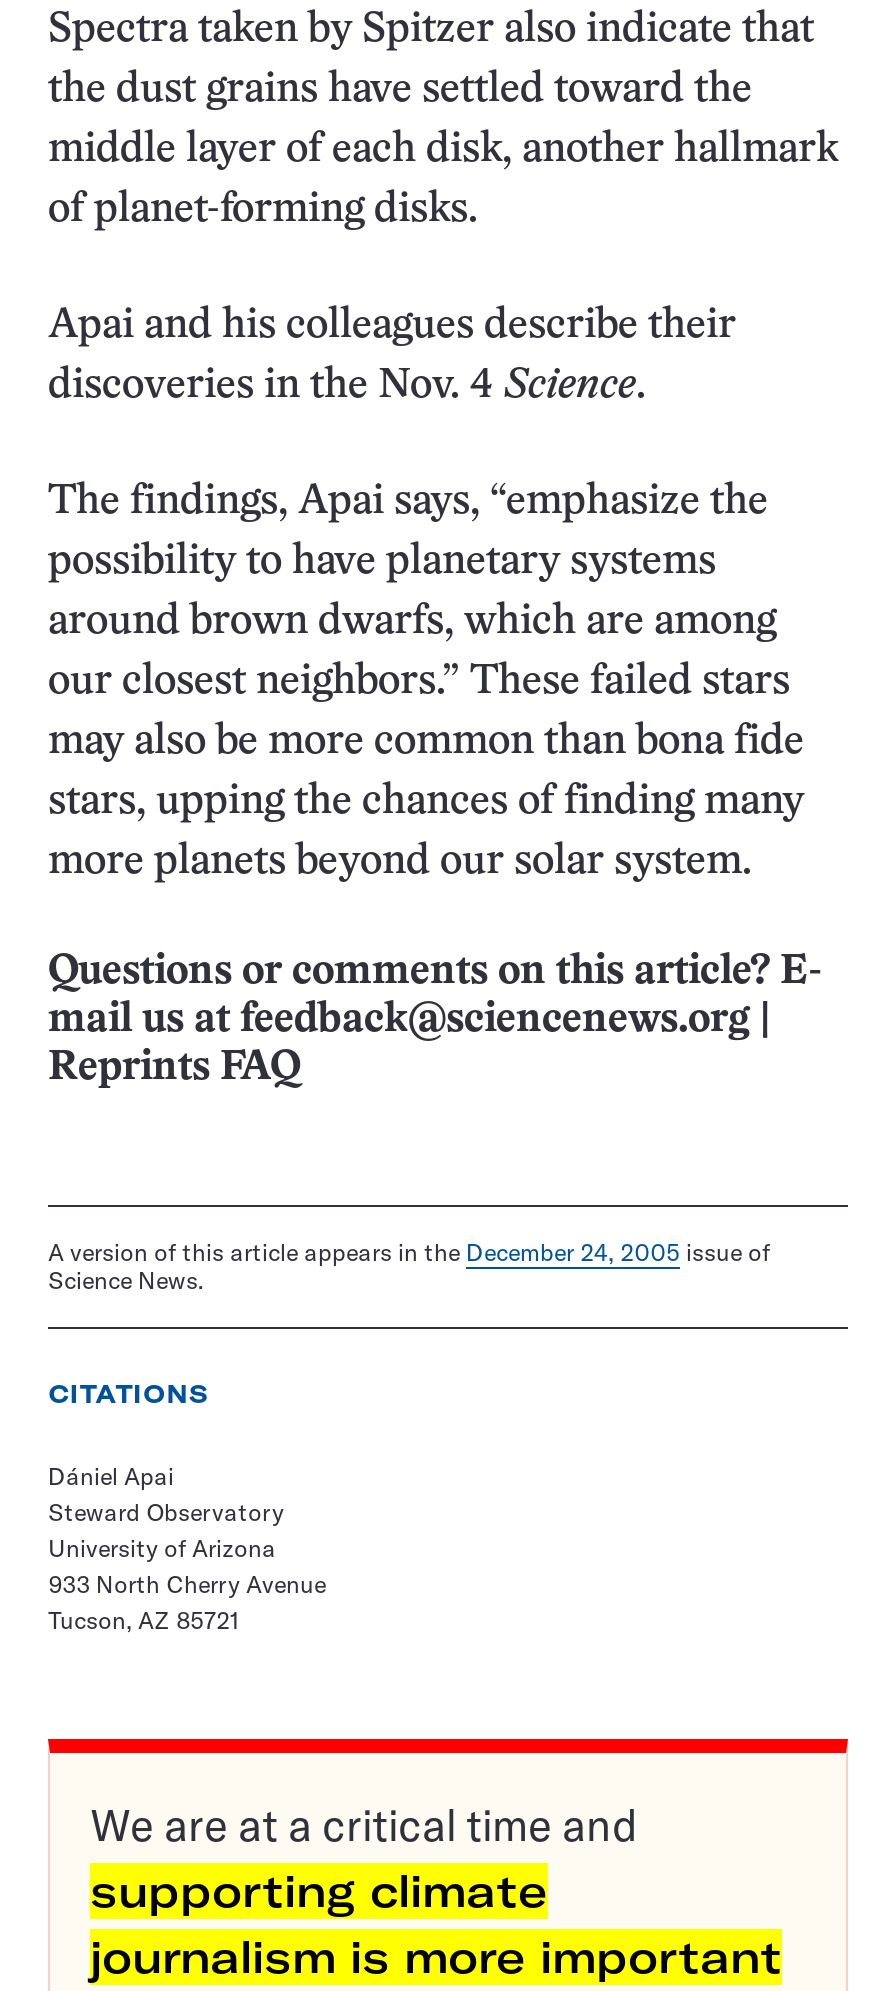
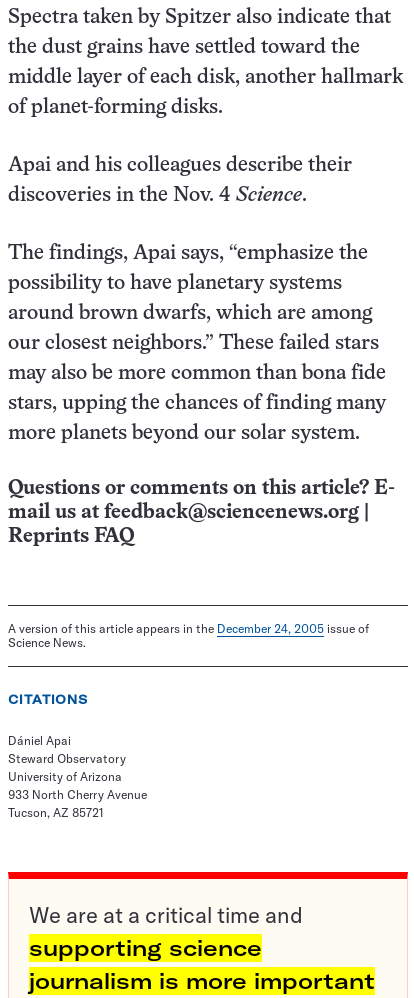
- supporting climate
+ supporting science
